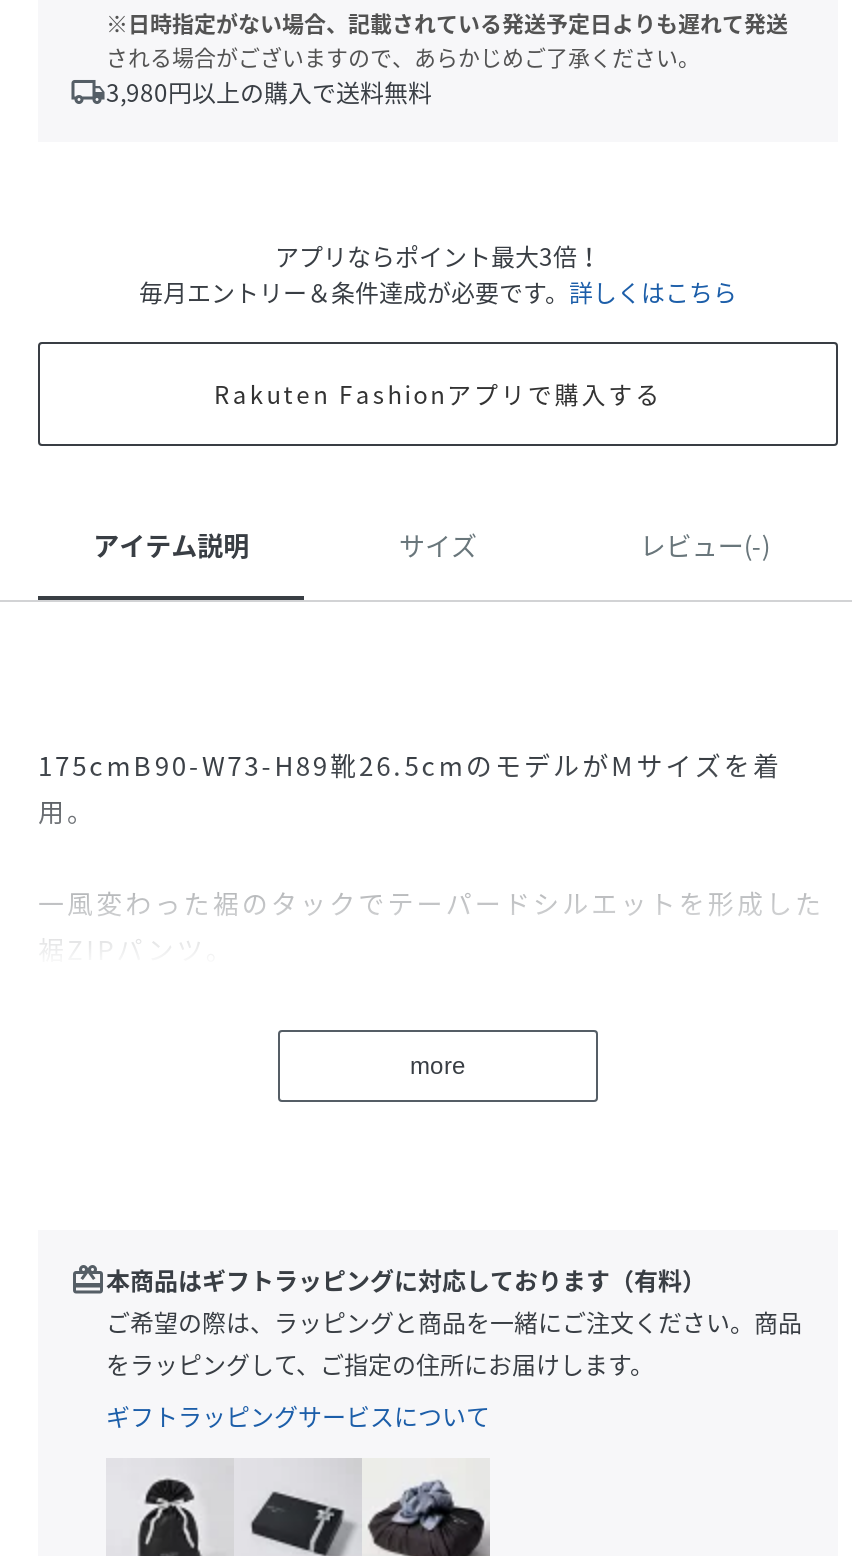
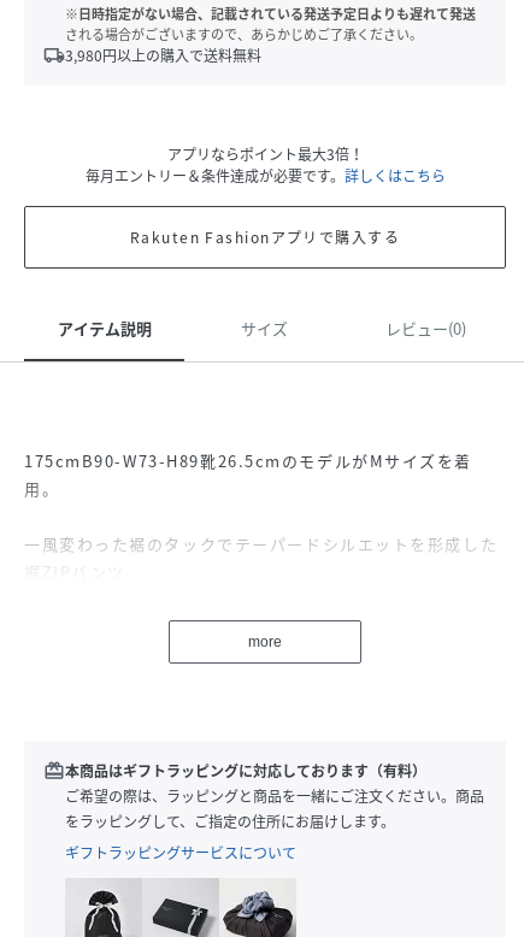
- レビュー(-)
+ レビュー(0)
